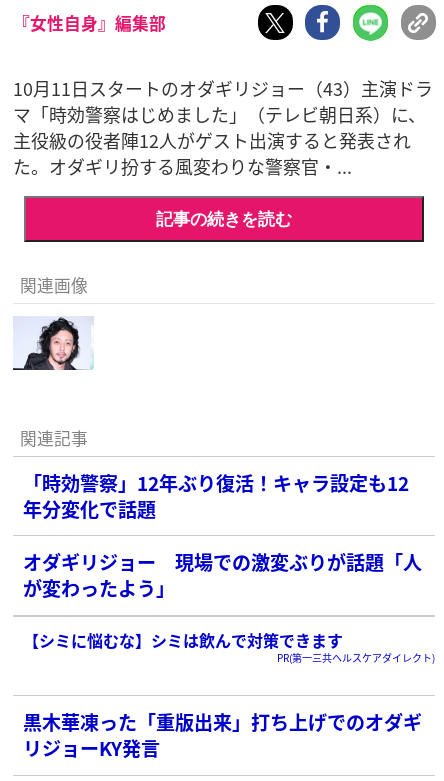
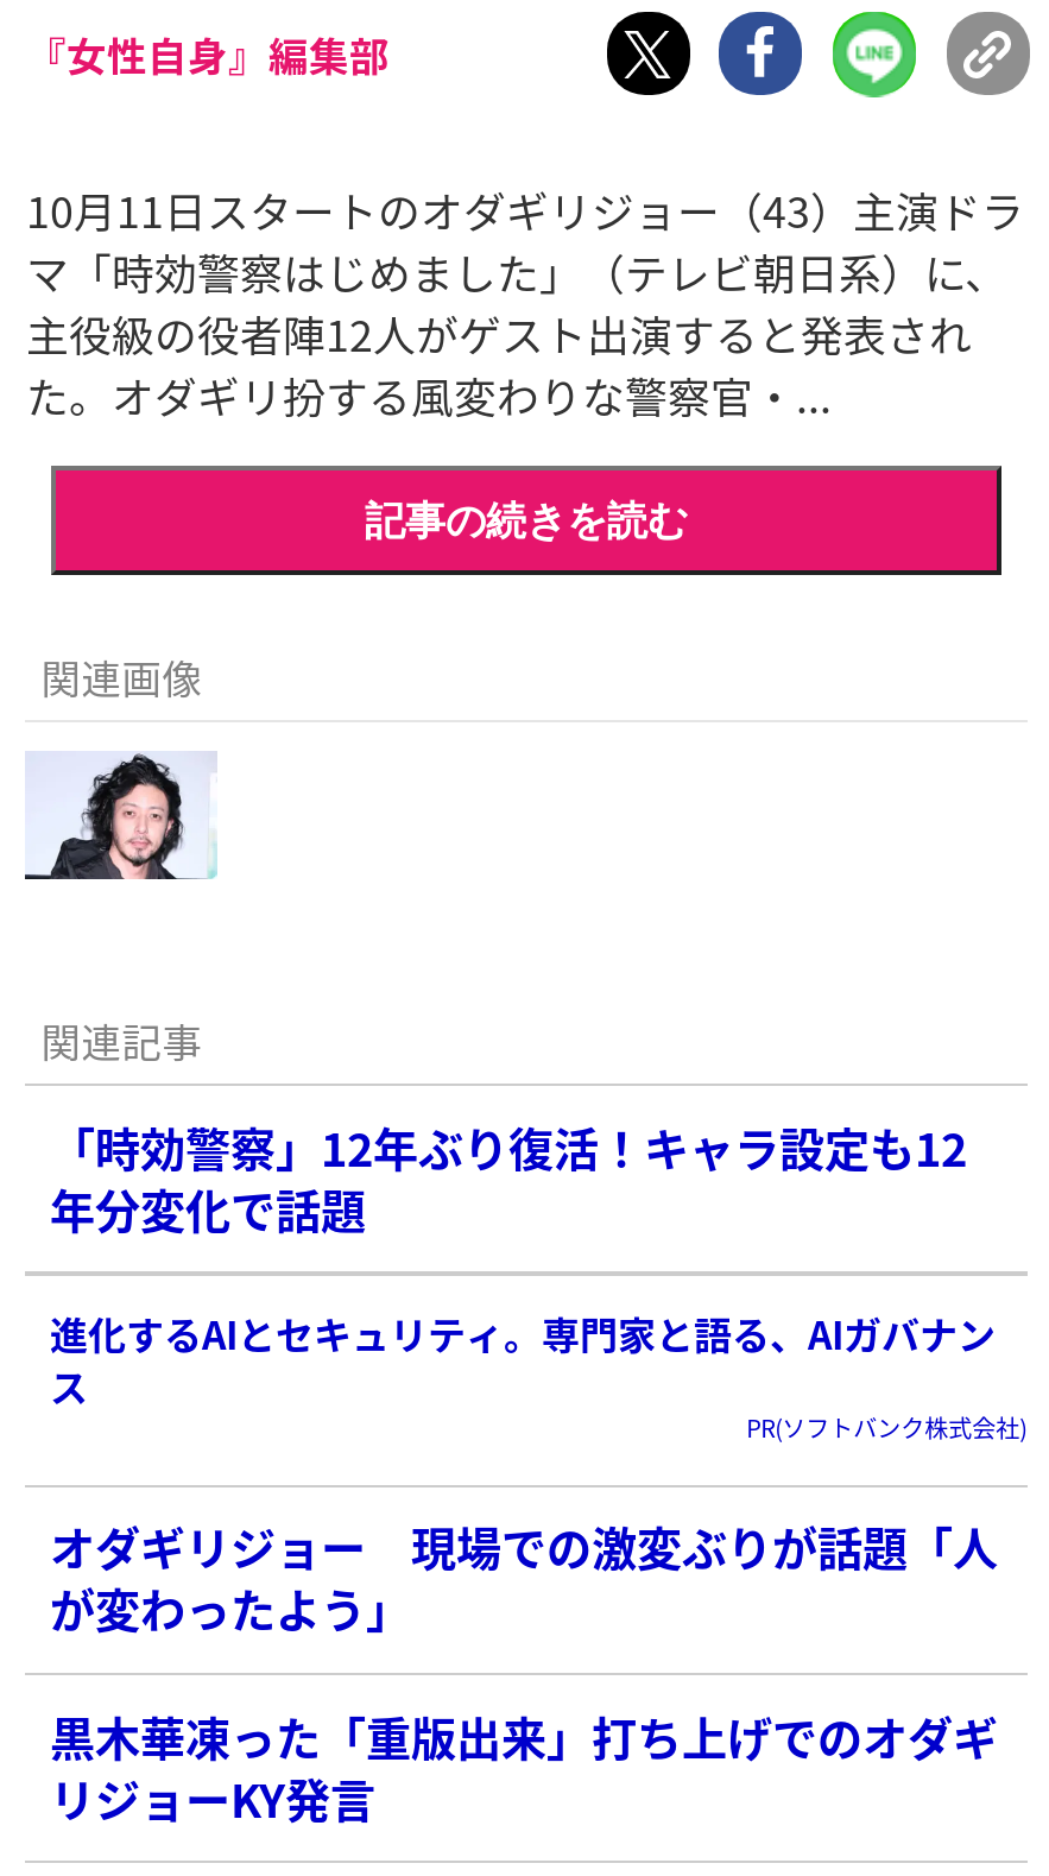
+ 進化するAIとセキュリティ。専門家と語る、AIガバナン
+ ス
+ PR(ソフトバンク株式会社)

moved down: オダギリジョー 現場での激変ぶりが話題「人 | が変わったよう」

- 【シミに悩むな】シミは飲んで対策できます
- PR(第一三共ヘルスケアダイレクト)
